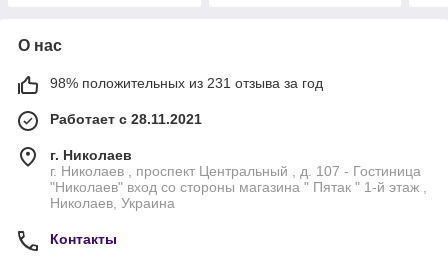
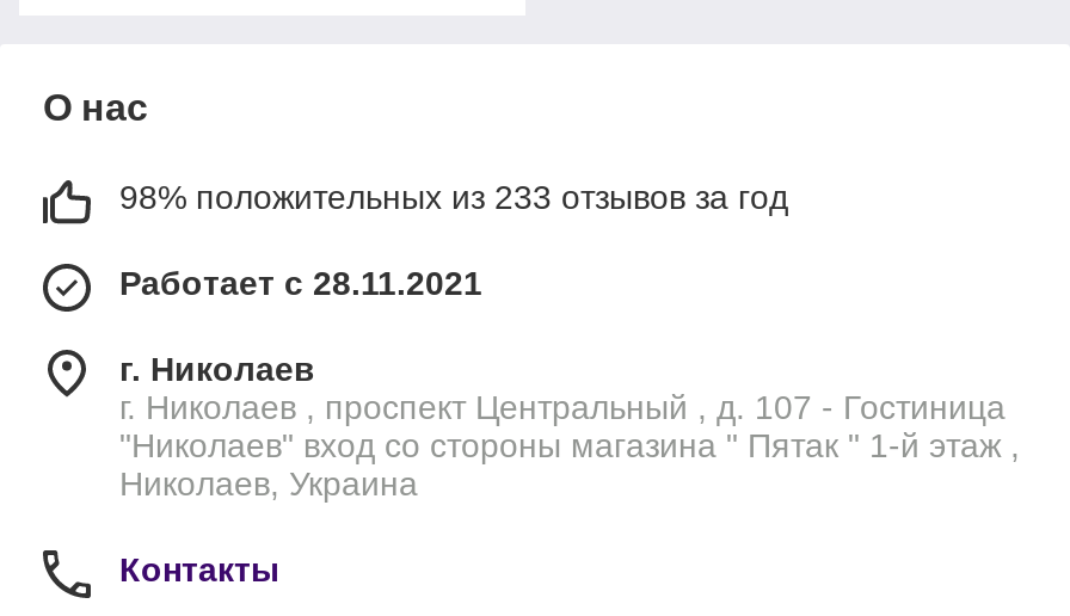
- 98% положительных из 231 отзыва за год
+ 98% положительных из 233 отзывов за год
